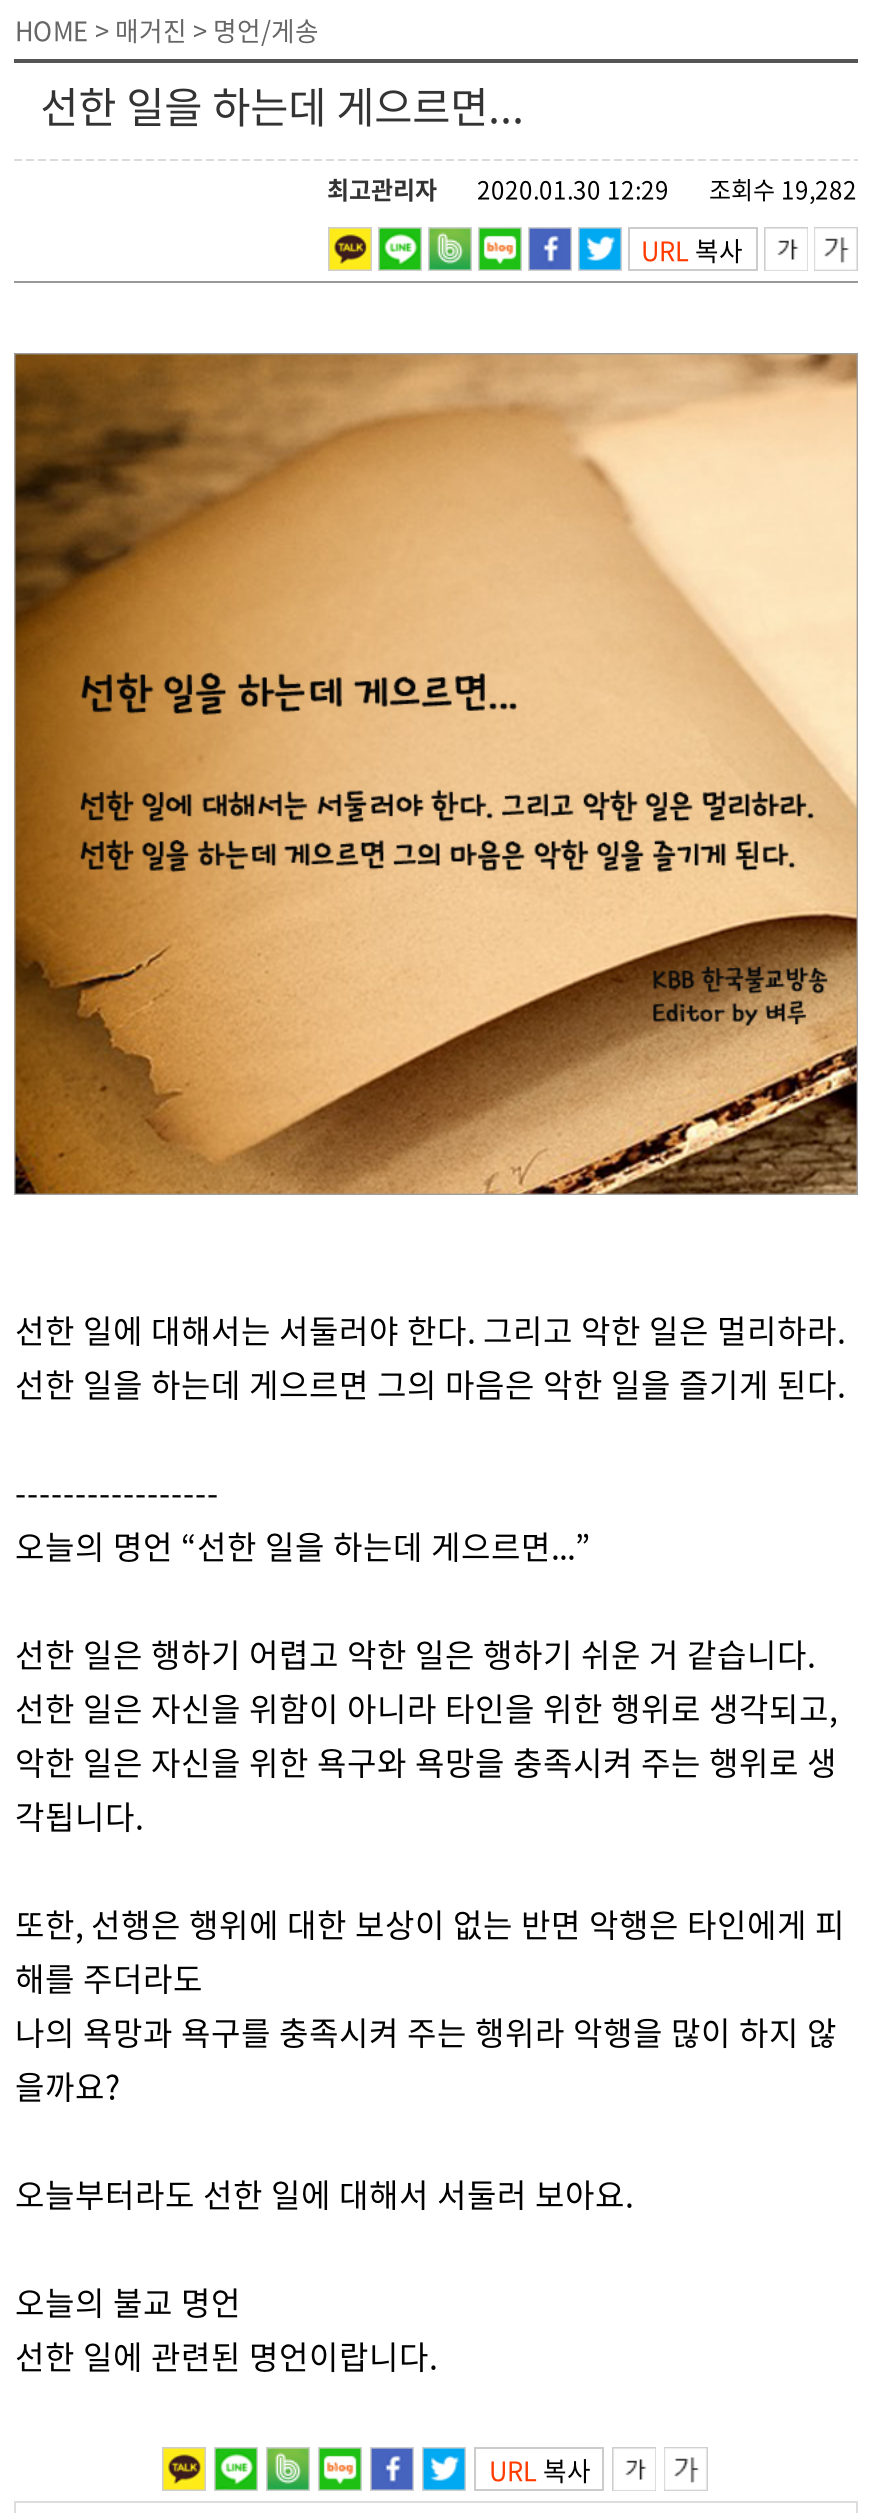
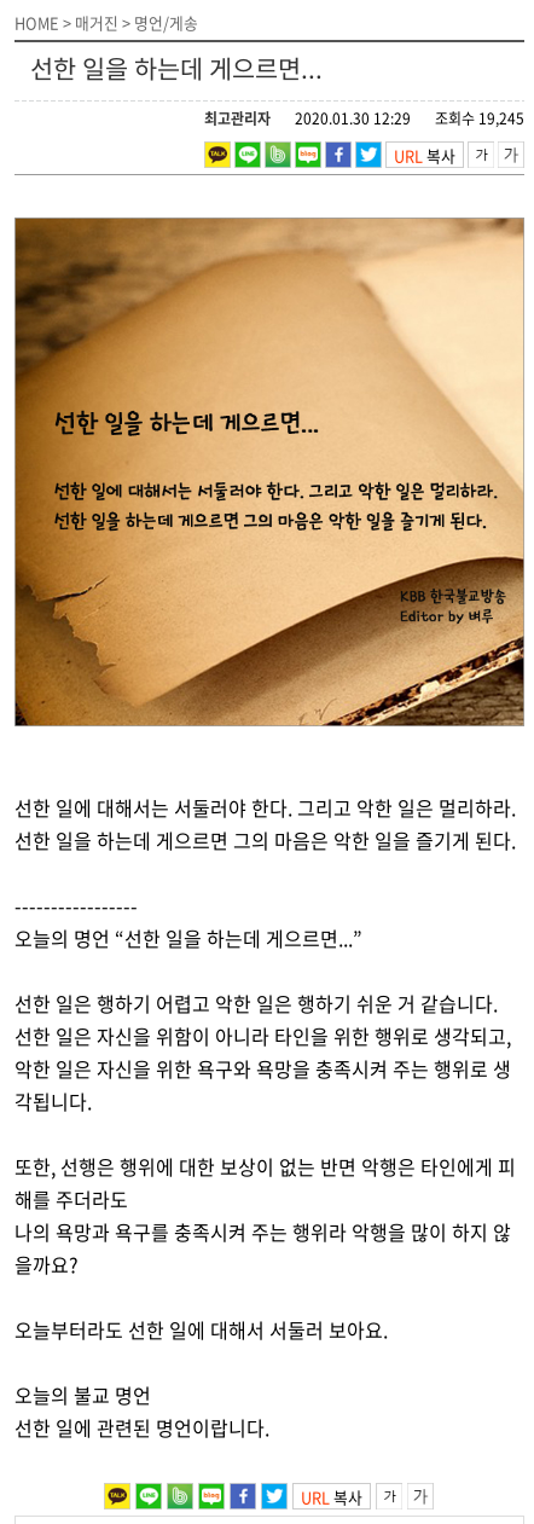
- 최고관리자 2020.01.30 12:29 조회수 19,282
+ 최고관리자 2020.01.30 12:29 조회수 19,245
